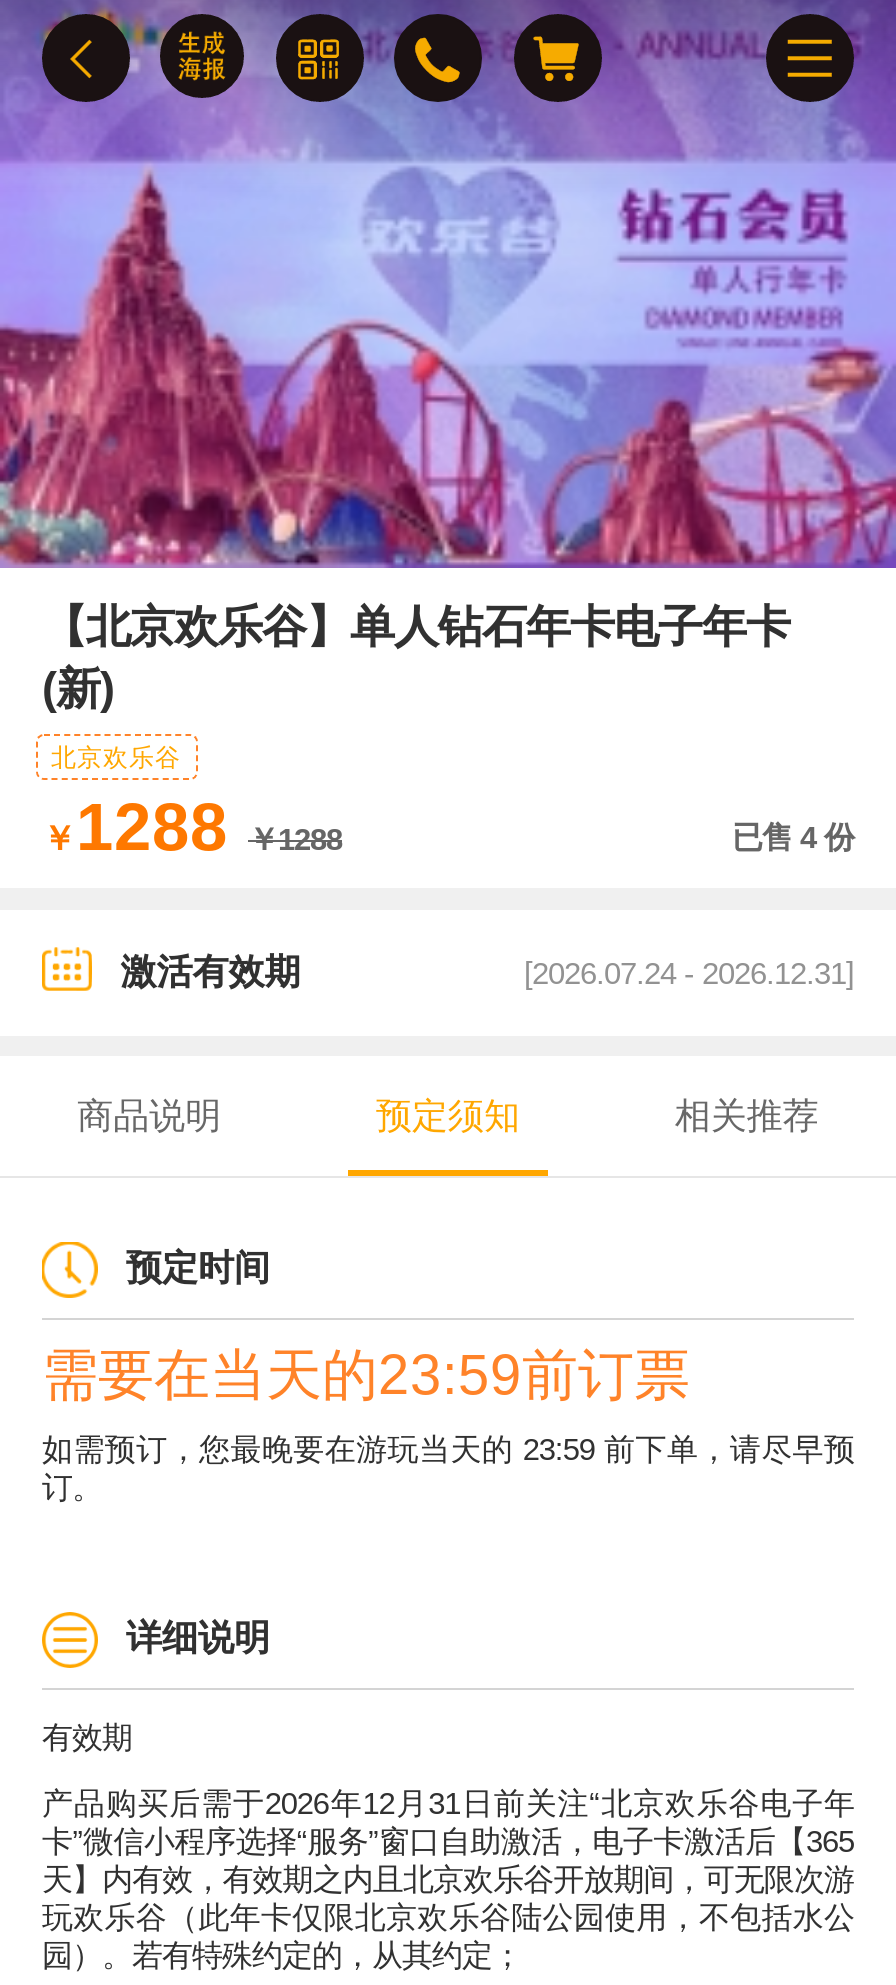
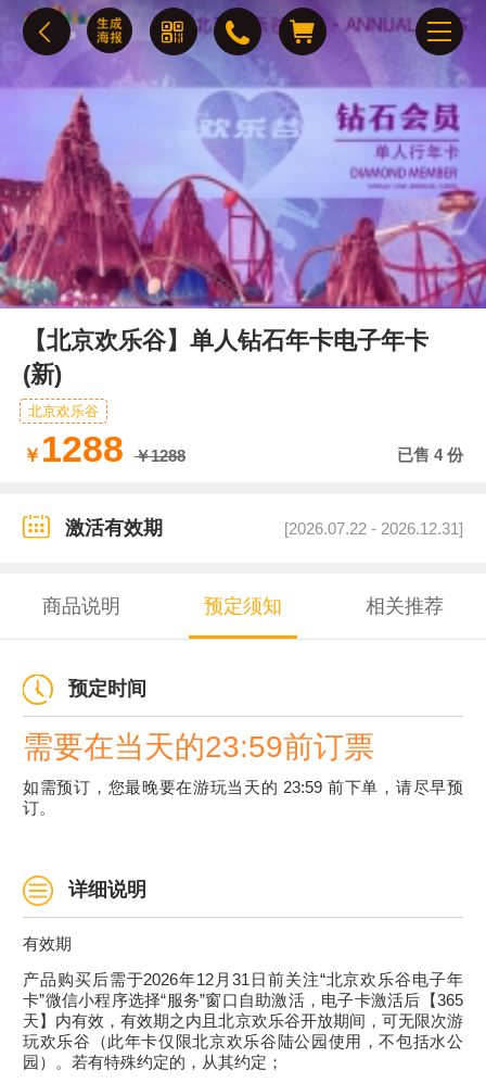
- [2026.07.24 - 2026.12.31]
+ [2026.07.22 - 2026.12.31]
